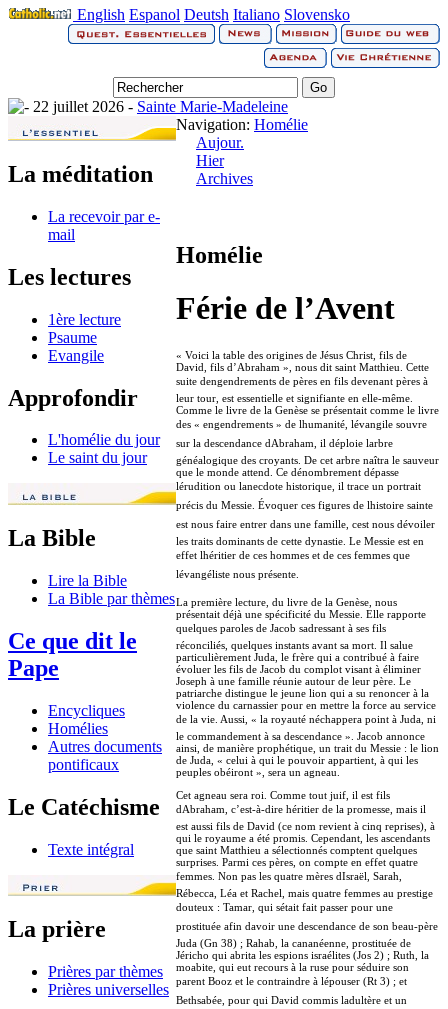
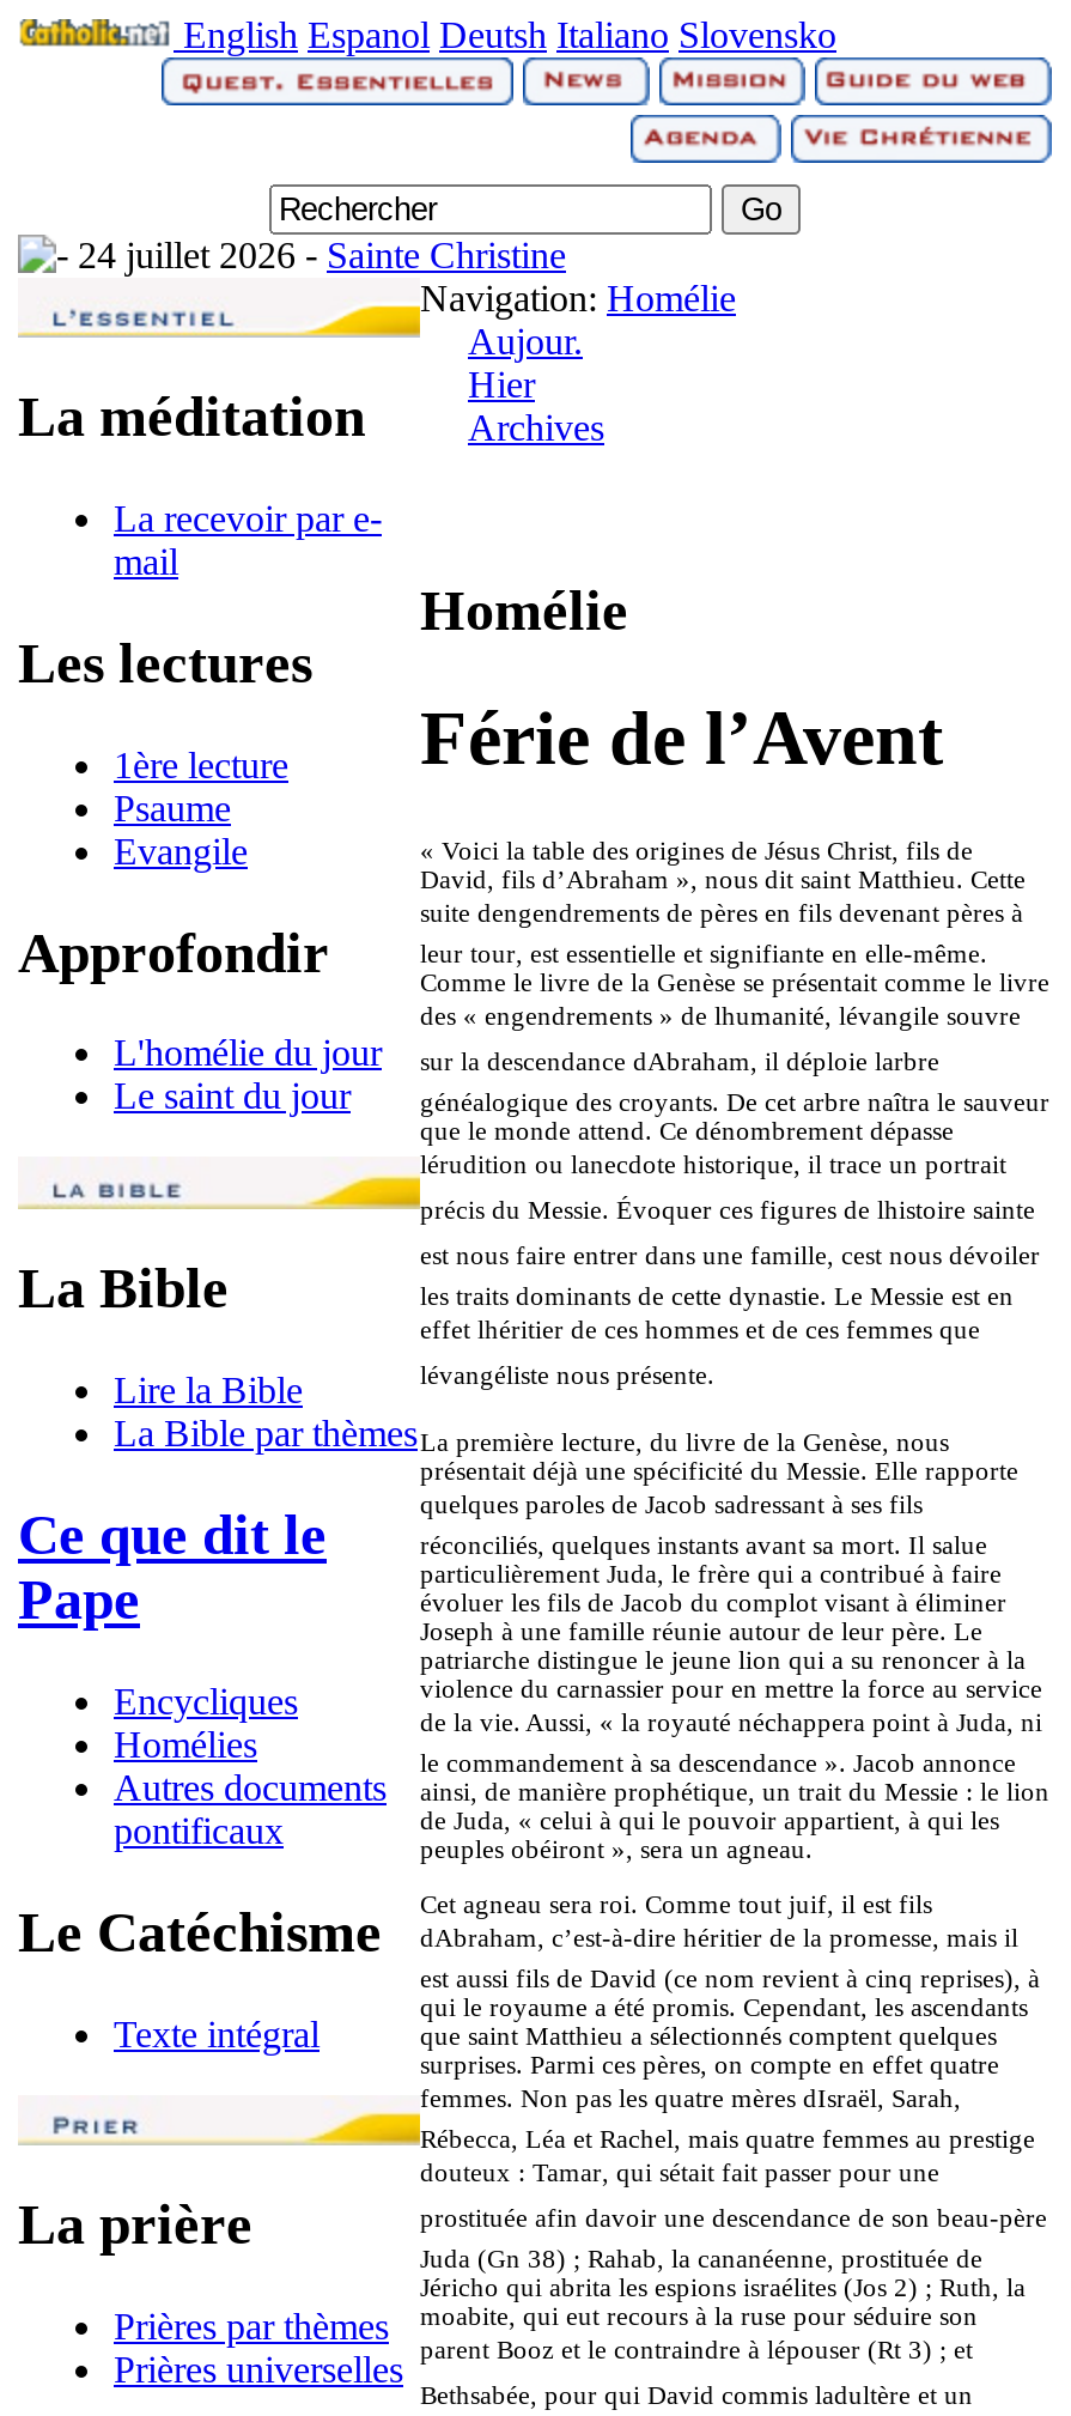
- 22 juillet 2026 -Sainte Marie-Madeleine
+ 24 juillet 2026 -Sainte Christine
